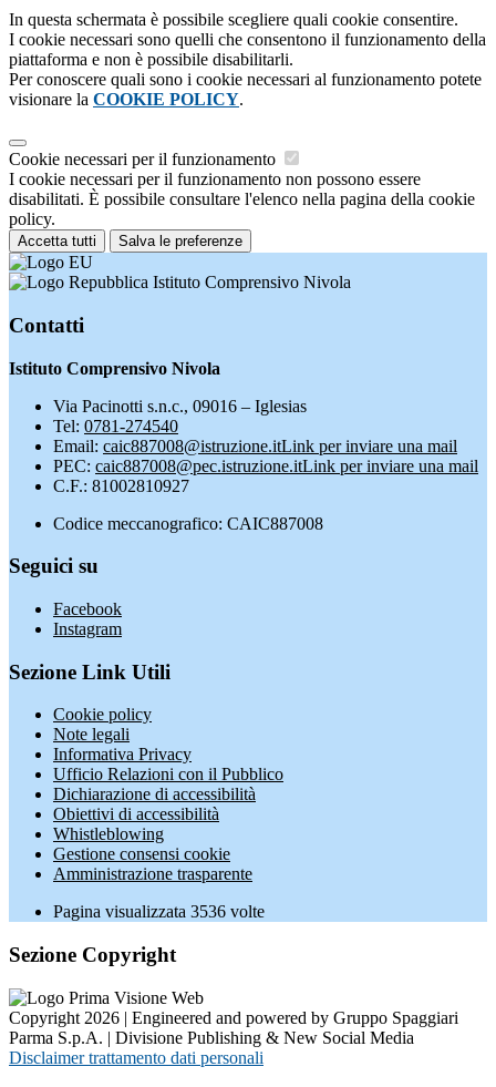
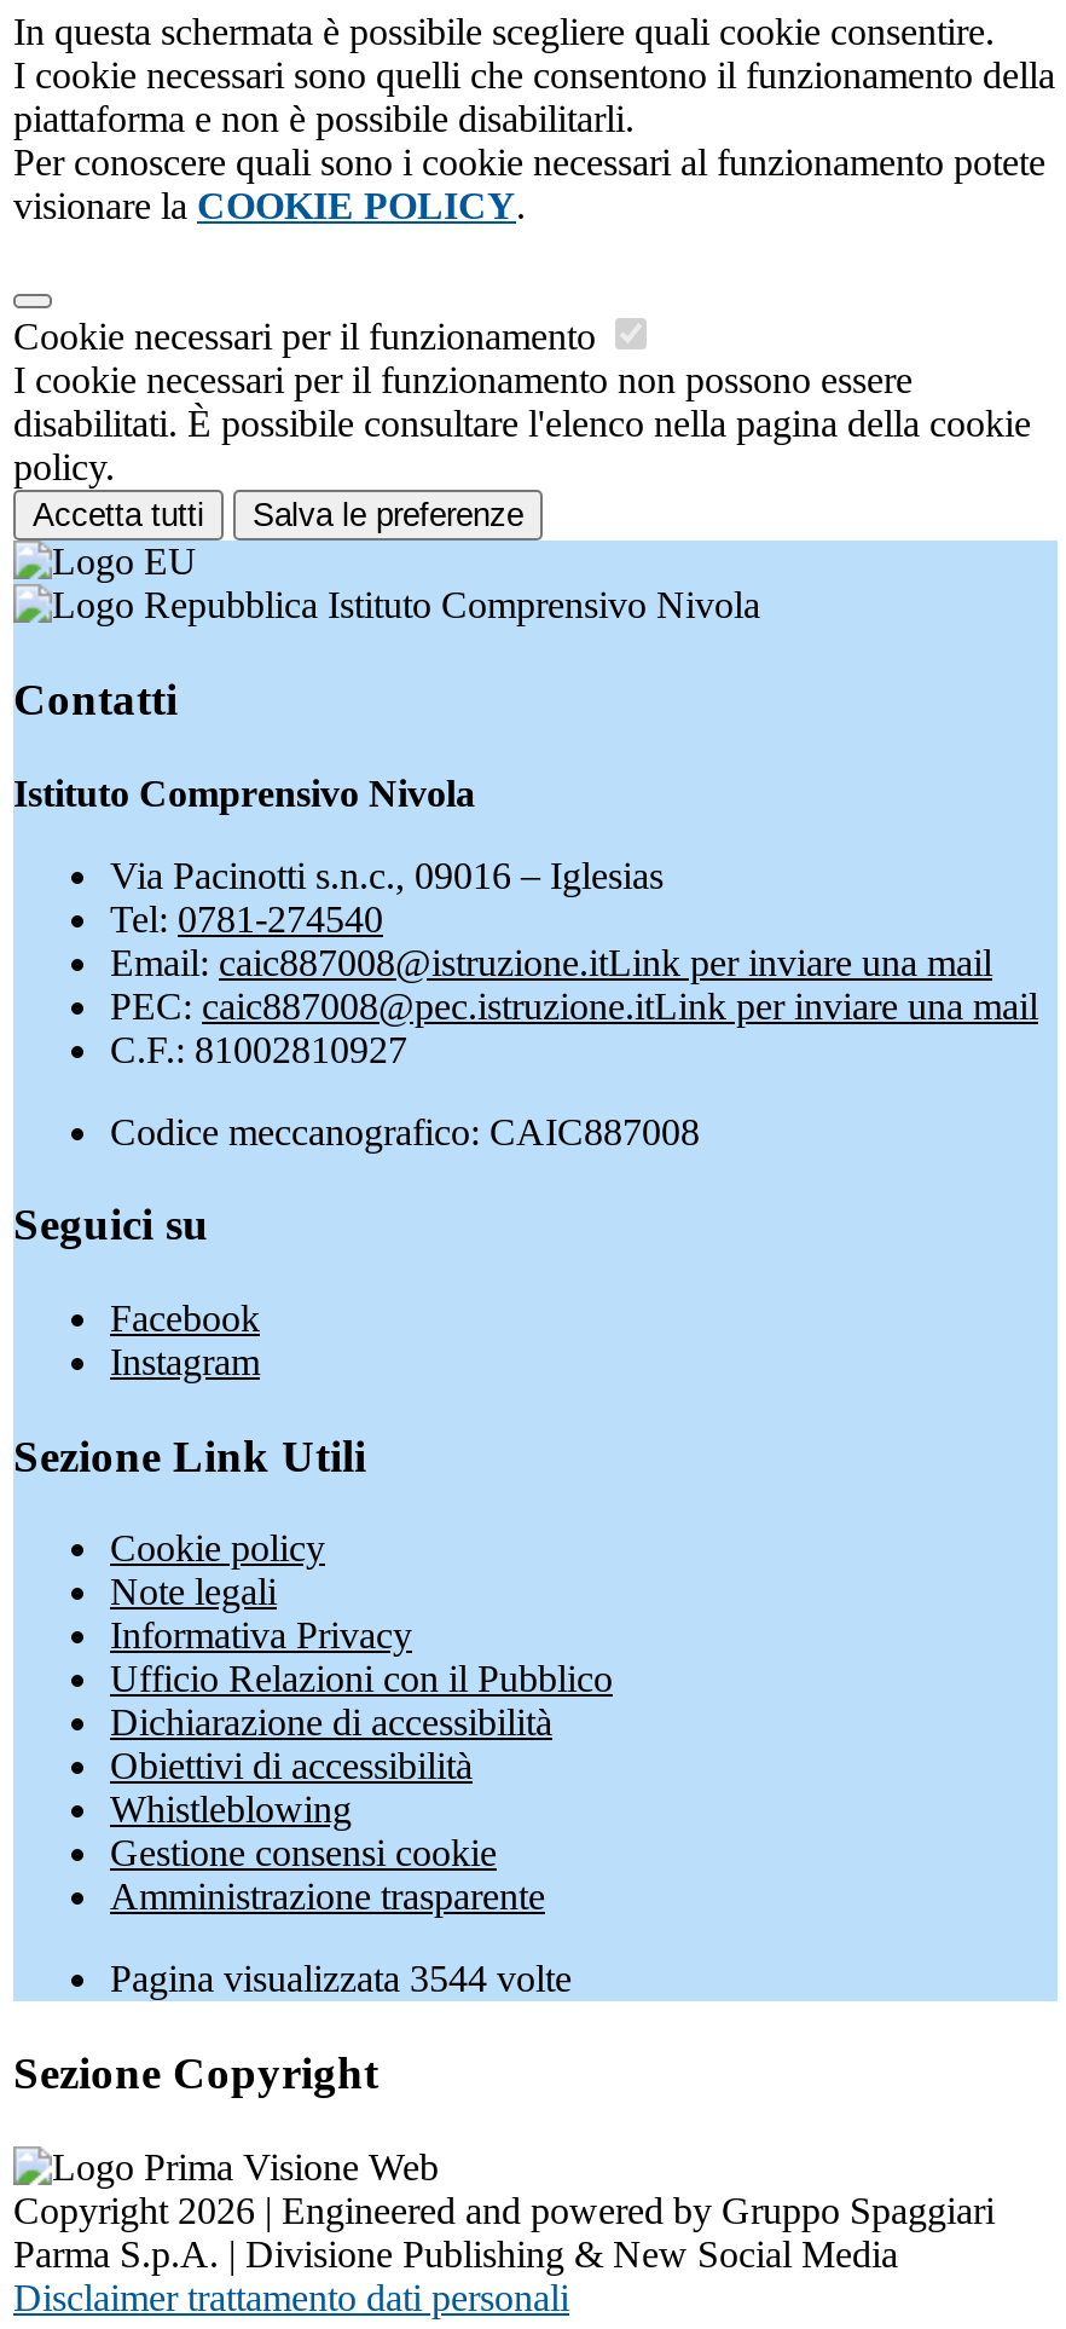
- Pagina visualizzata 3536 volte
+ Pagina visualizzata 3544 volte
